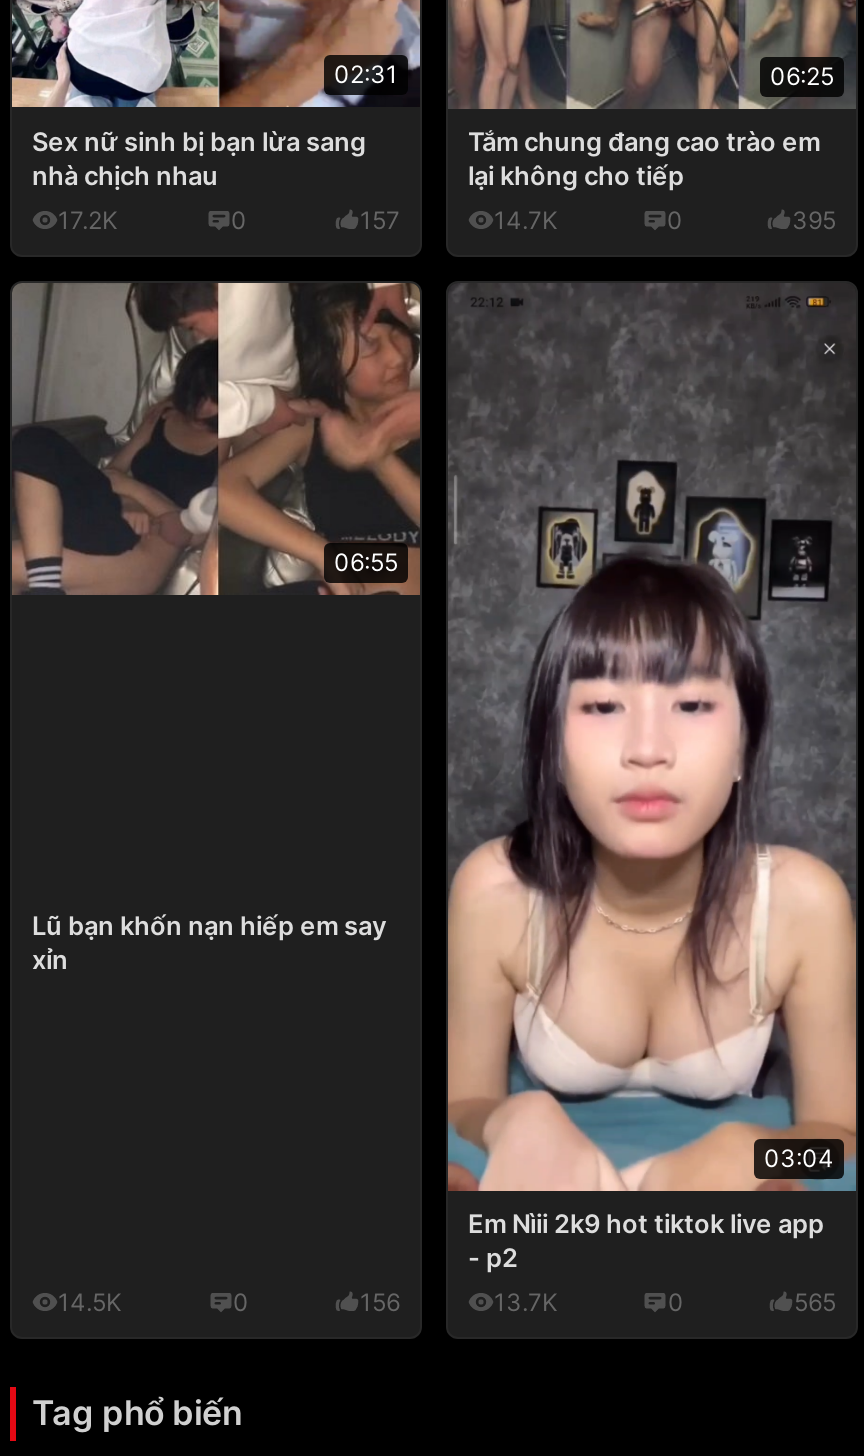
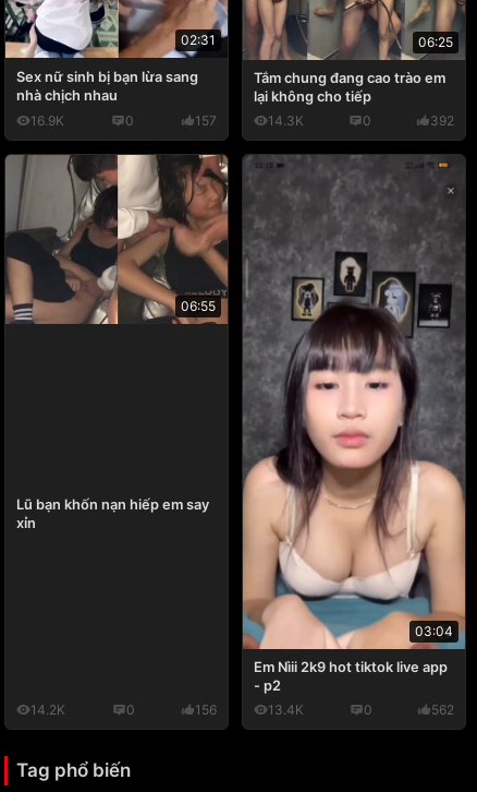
- 17.2K
+ 16.9K

- 14.7K
+ 14.3K

- 395
+ 392

- 14.5K
+ 14.2K

- 13.7K
+ 13.4K

- 565
+ 562
